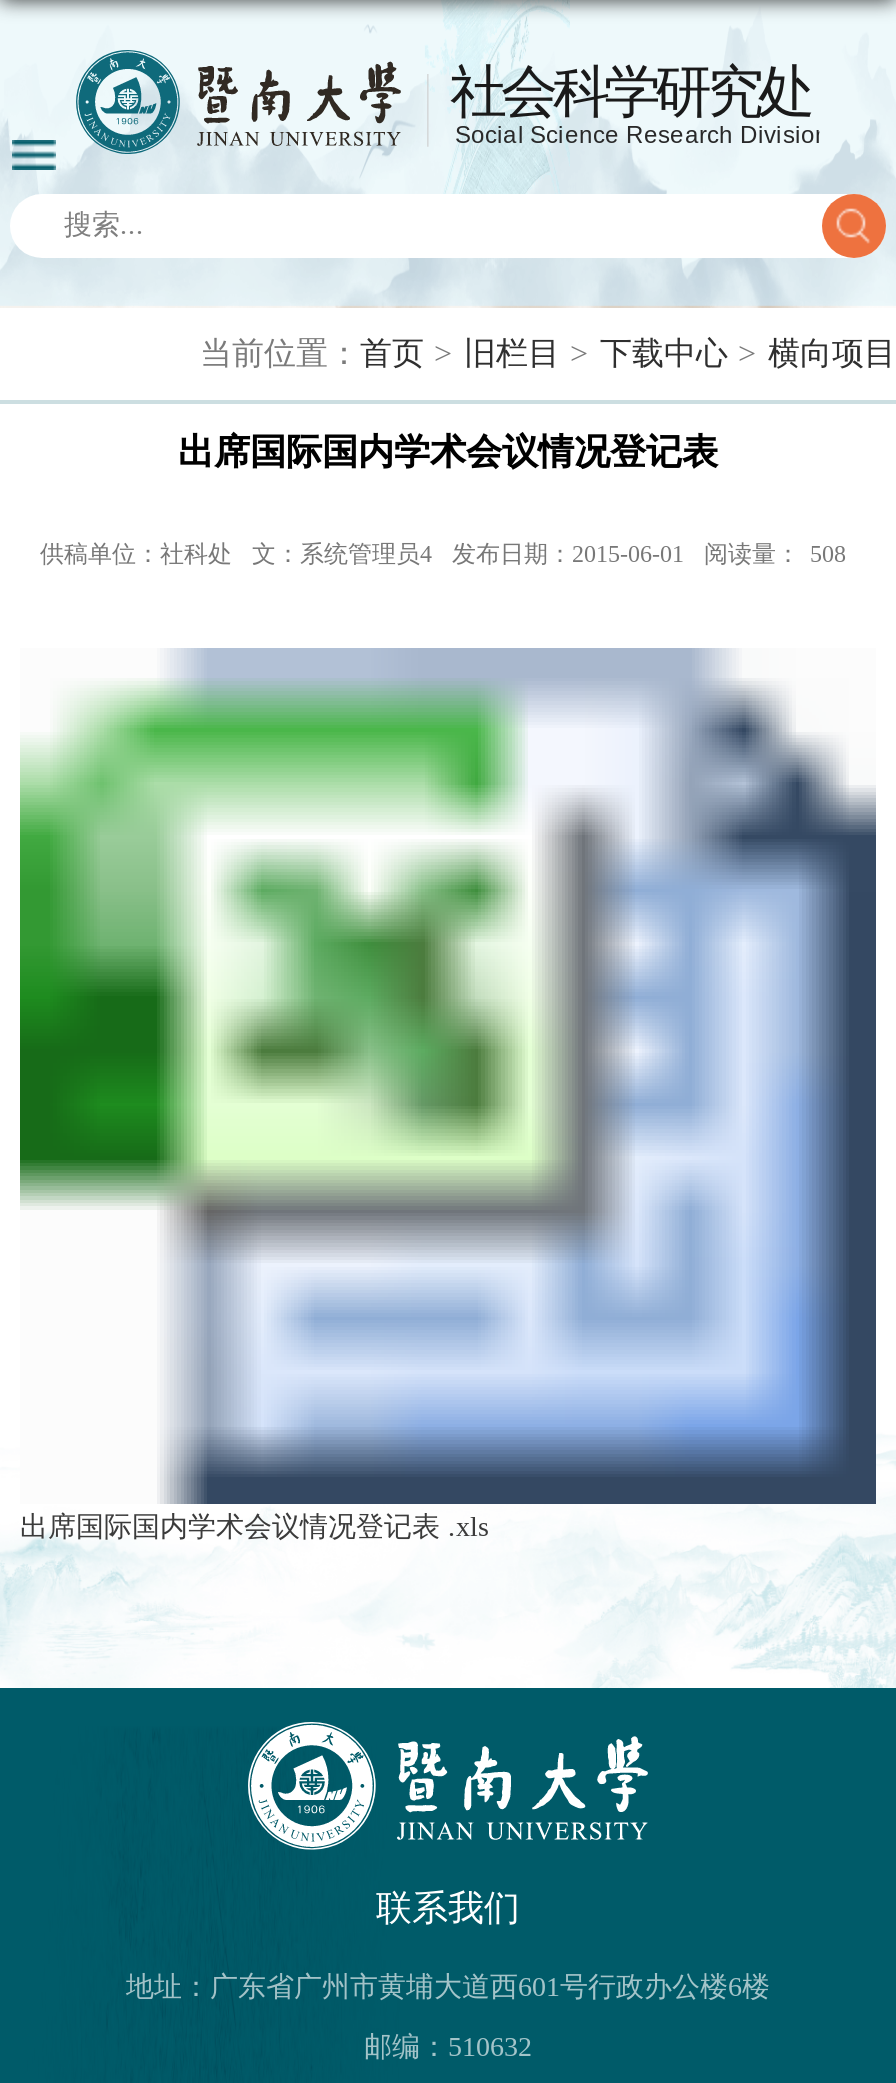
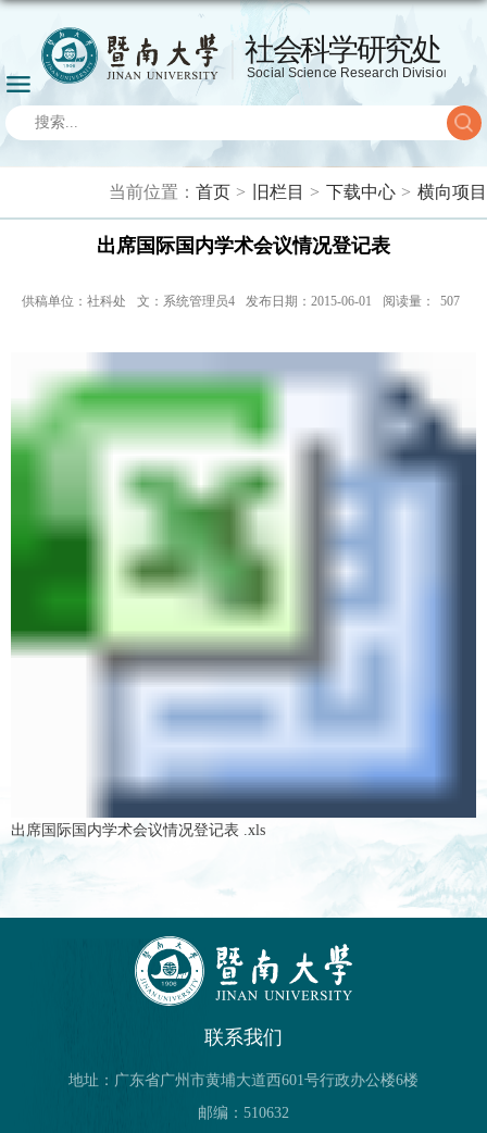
- 供稿单位：社科处 文：系统管理员4 发布日期：2015-06-01 阅读量： 508
+ 供稿单位：社科处 文：系统管理员4 发布日期：2015-06-01 阅读量： 507
